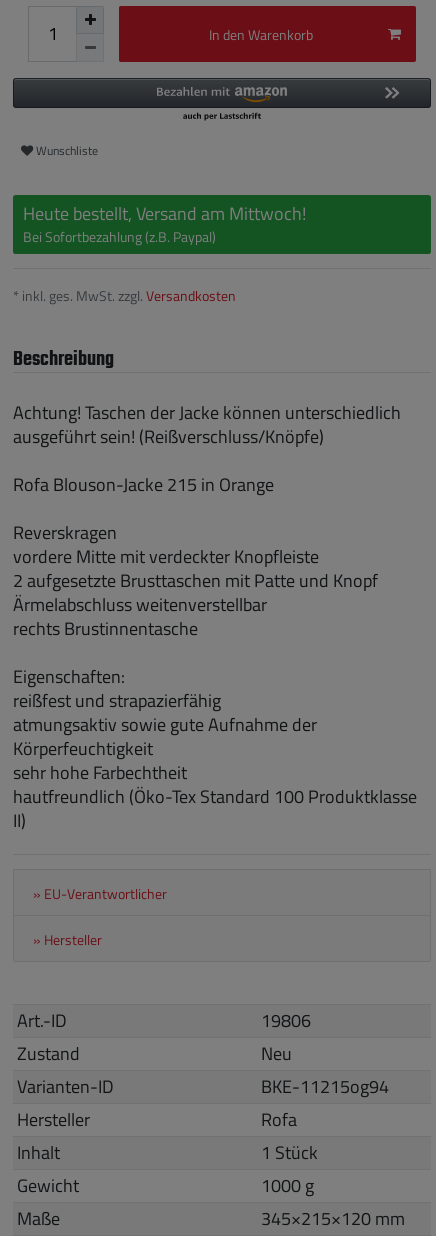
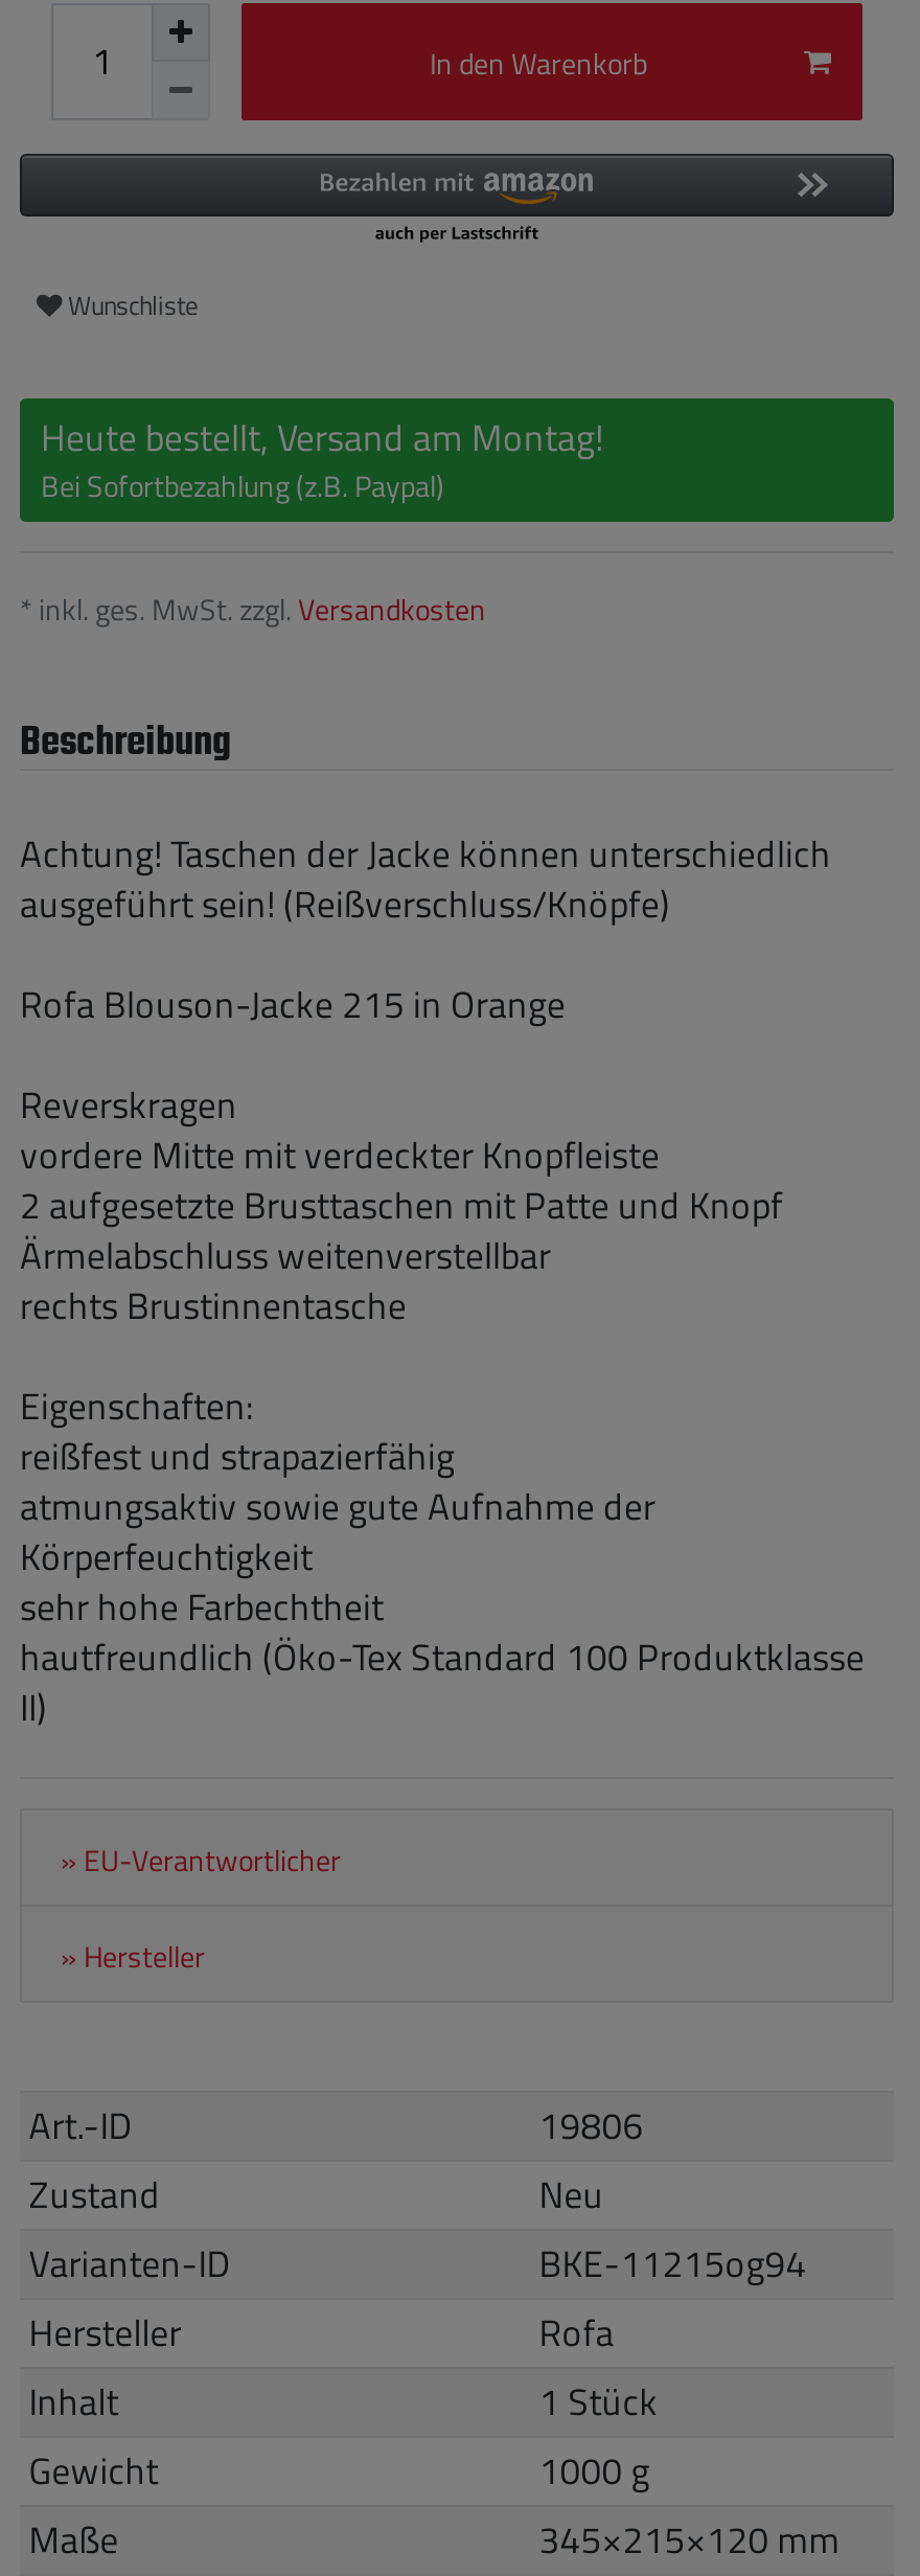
- Heute bestellt, Versand am Mittwoch!
+ Heute bestellt, Versand am Montag!
